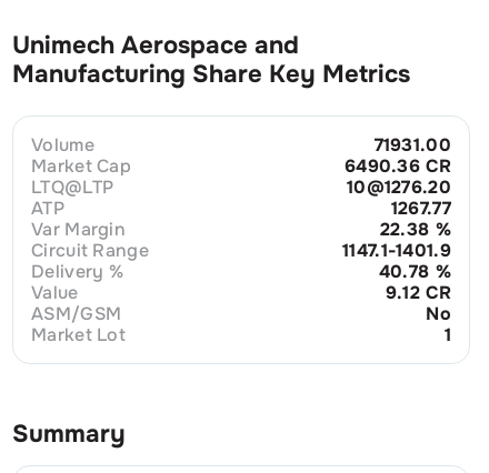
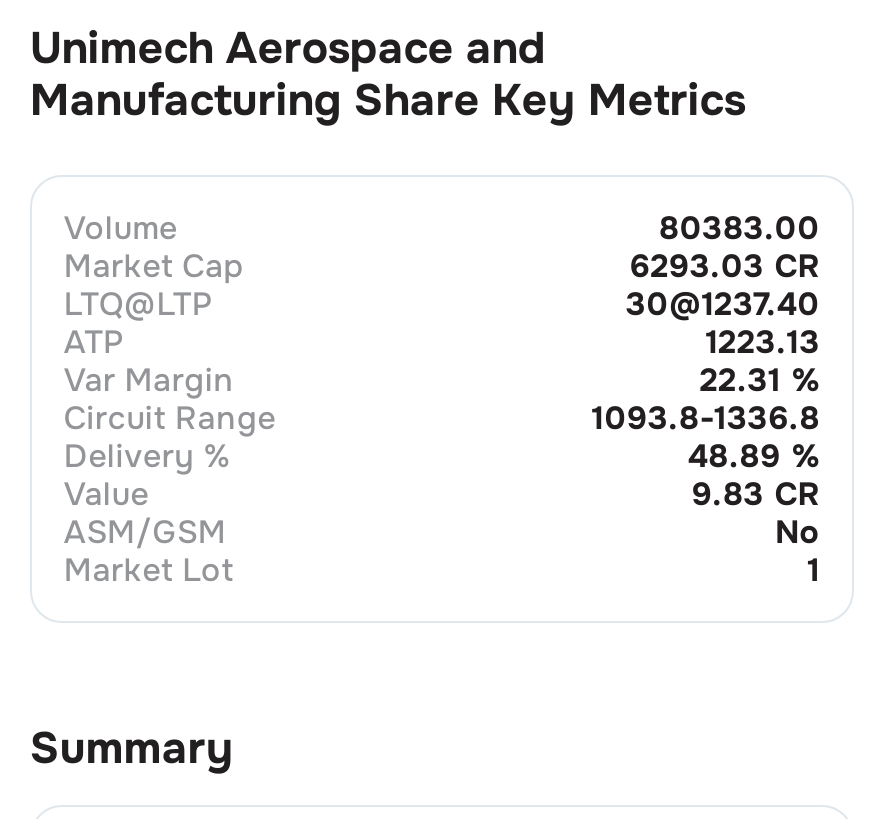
- 71931.00
+ 80383.00

- 6490.36 CR
+ 6293.03 CR

- 10@1276.20
+ 30@1237.40

- 1267.77
+ 1223.13

- 22.38%
+ 22.31%

- 1147.1-1401.9
+ 1093.8-1336.8

- 40.78%
+ 48.89%

- 9.12 CR
+ 9.83 CR
